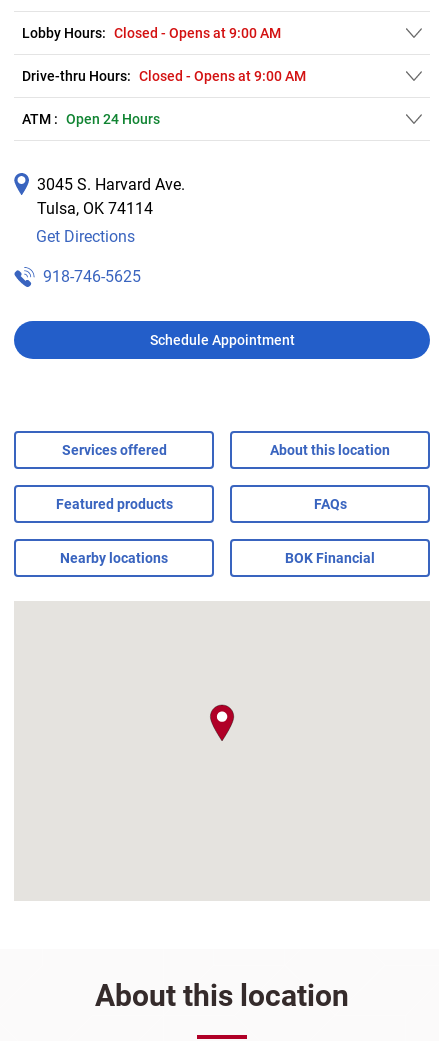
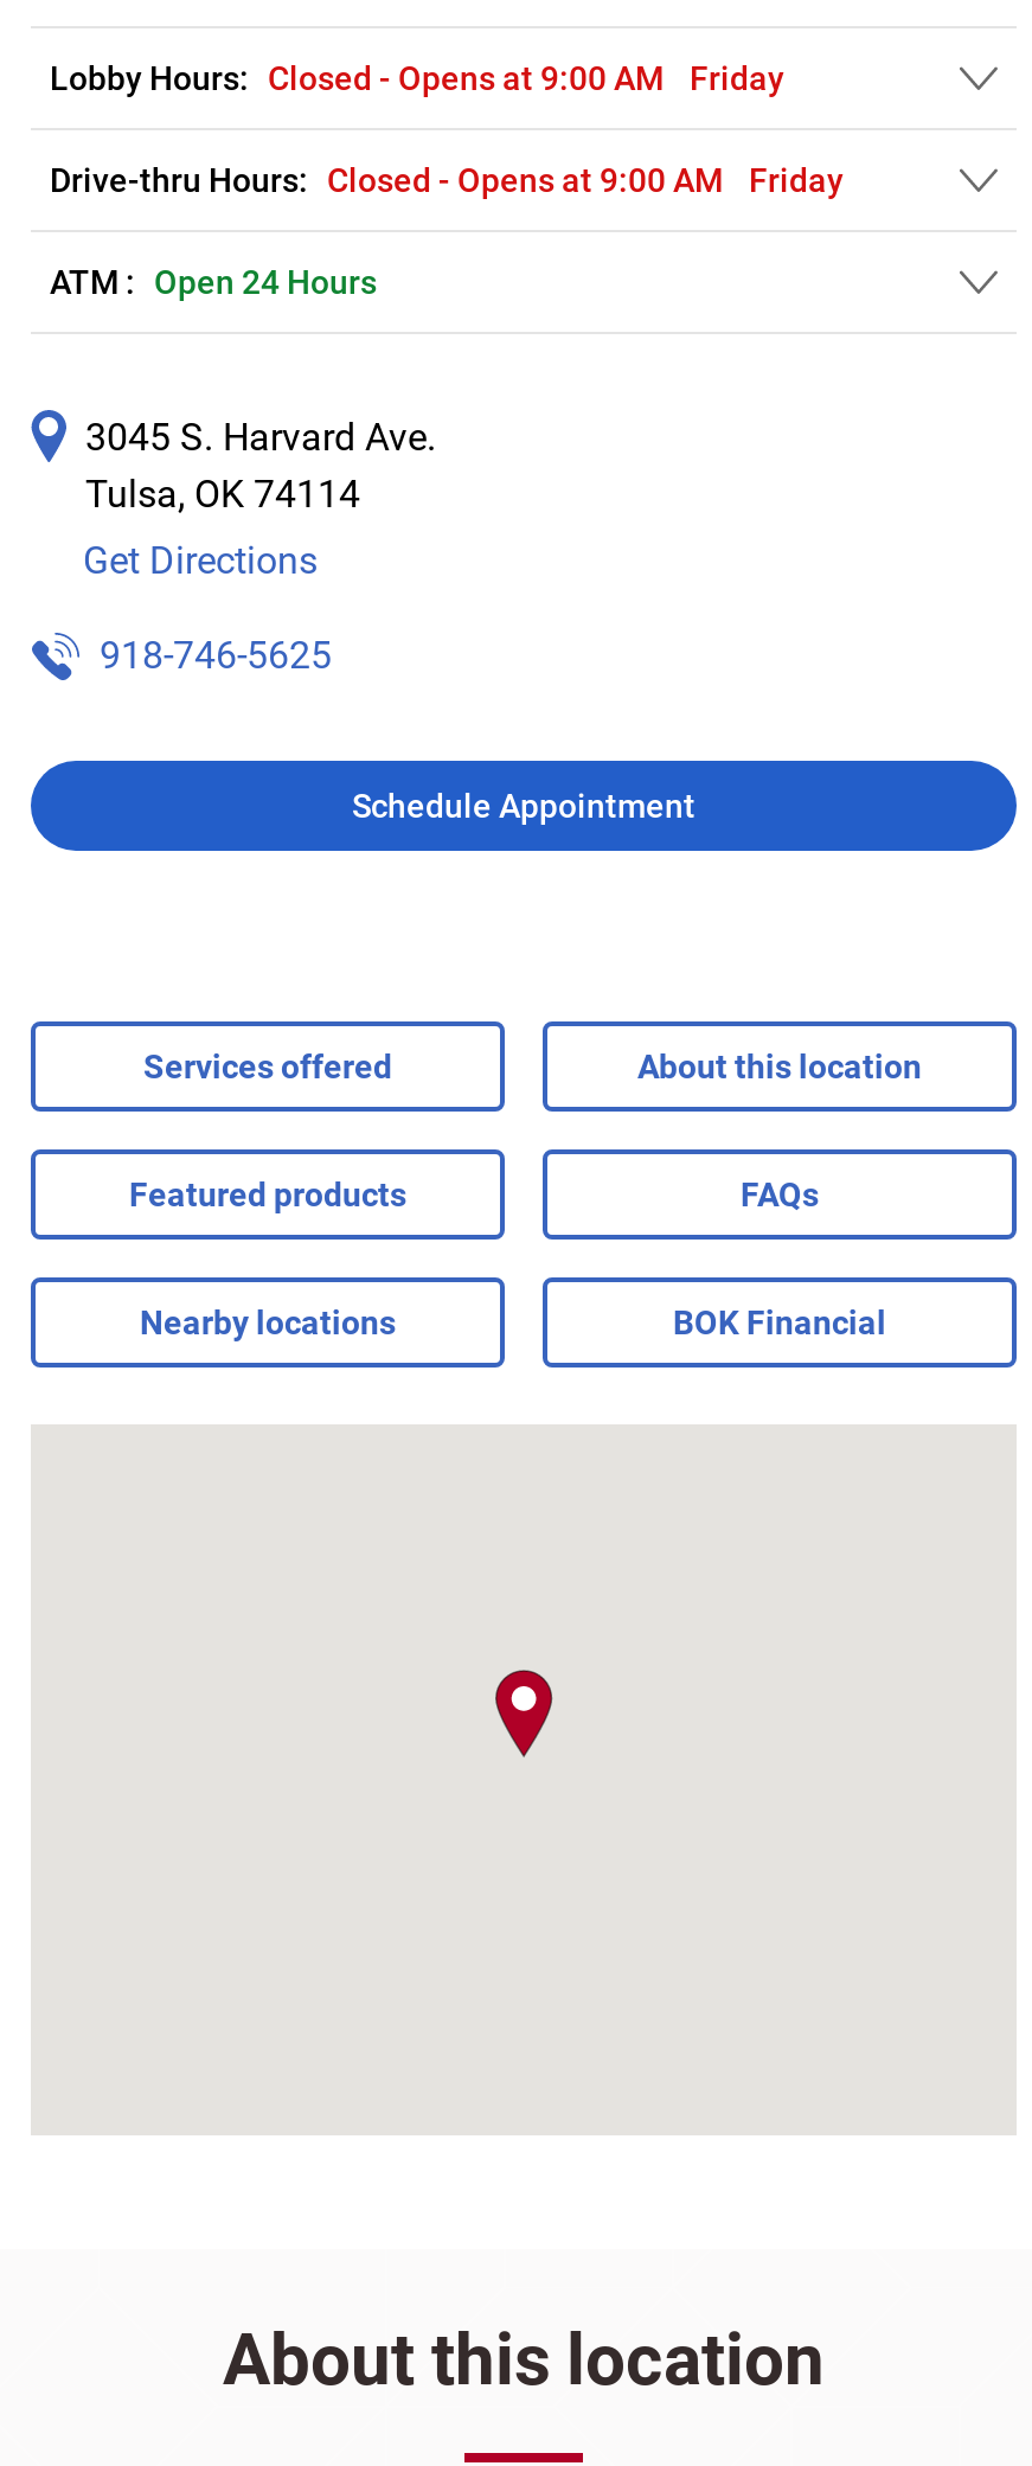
+ Friday

+ Friday
